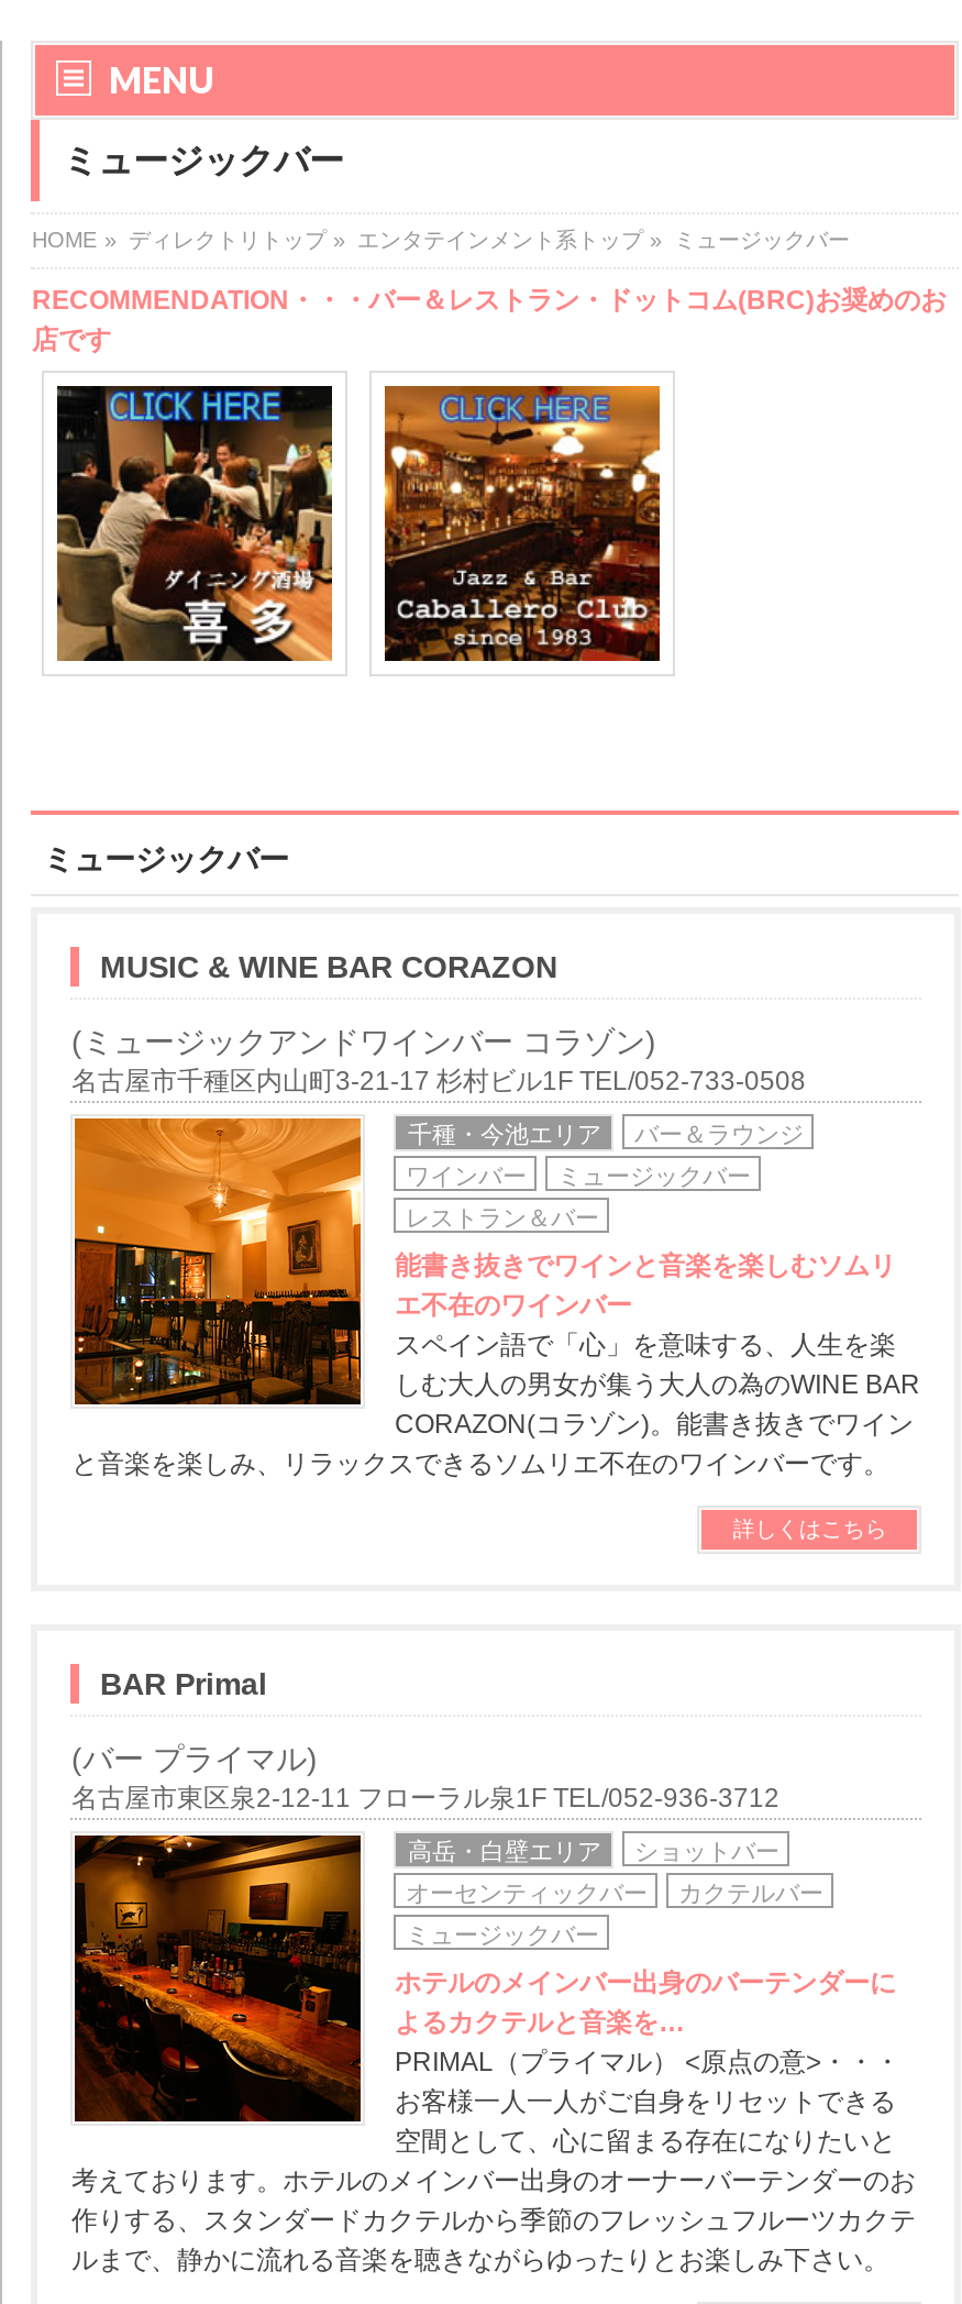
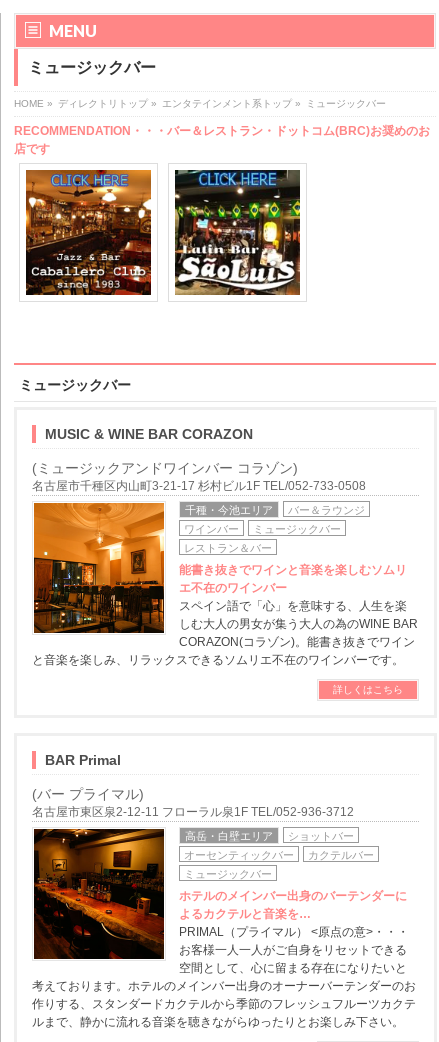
- [image]
+ [image]

- [image]
+ [image]
